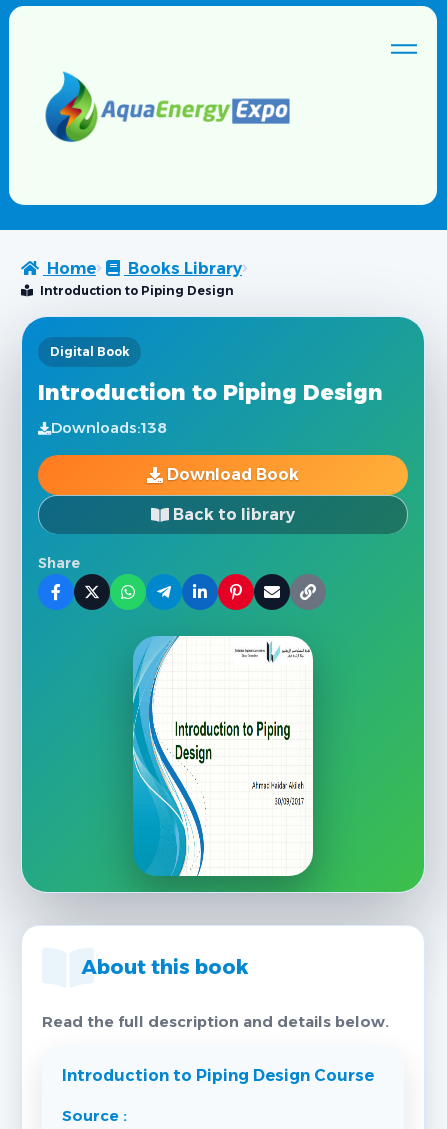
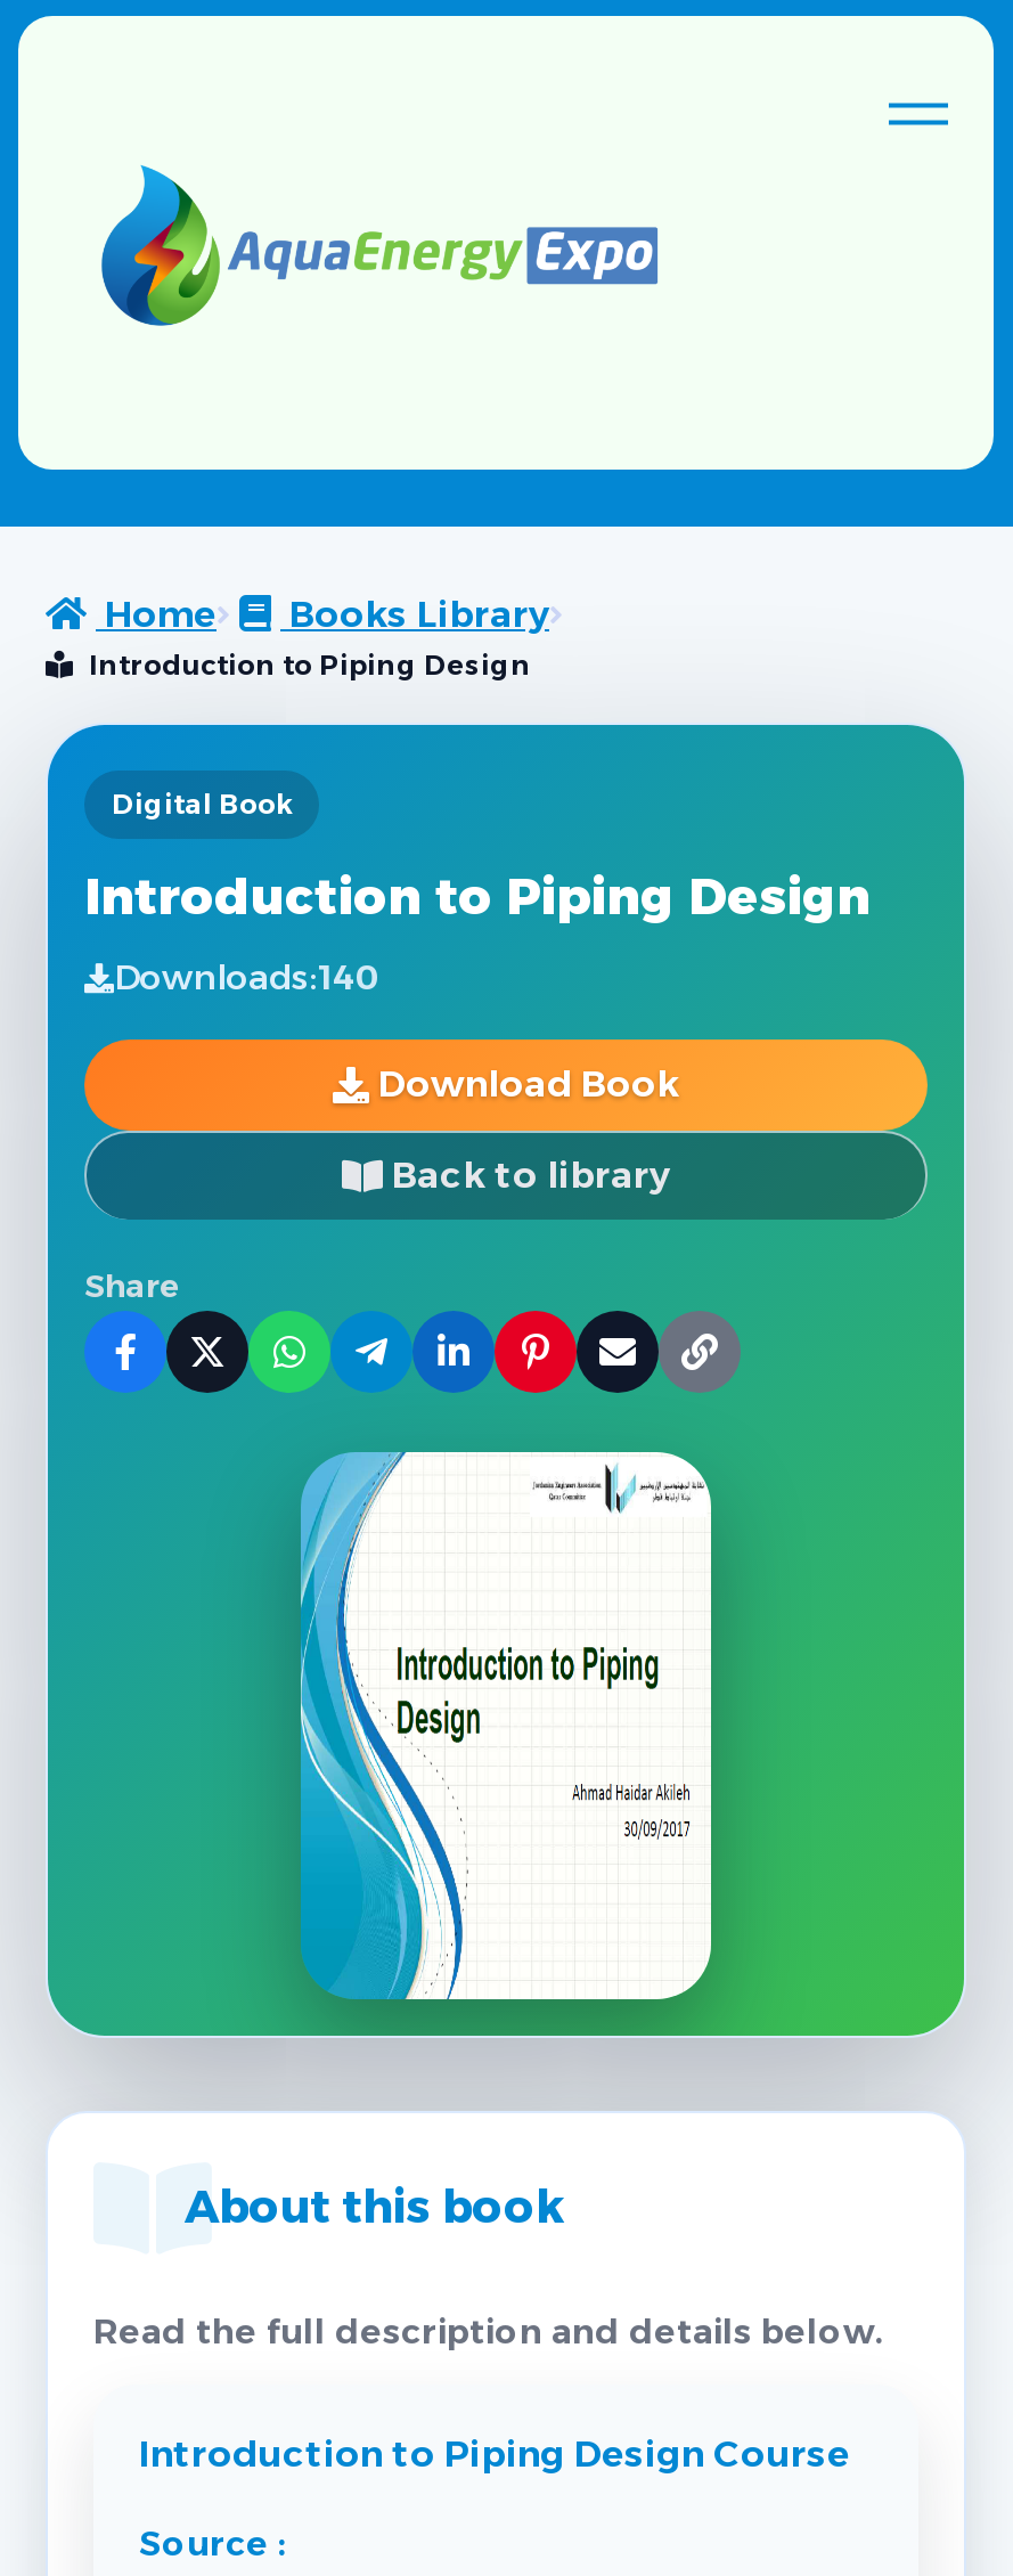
- Downloads:138
+ Downloads:140
